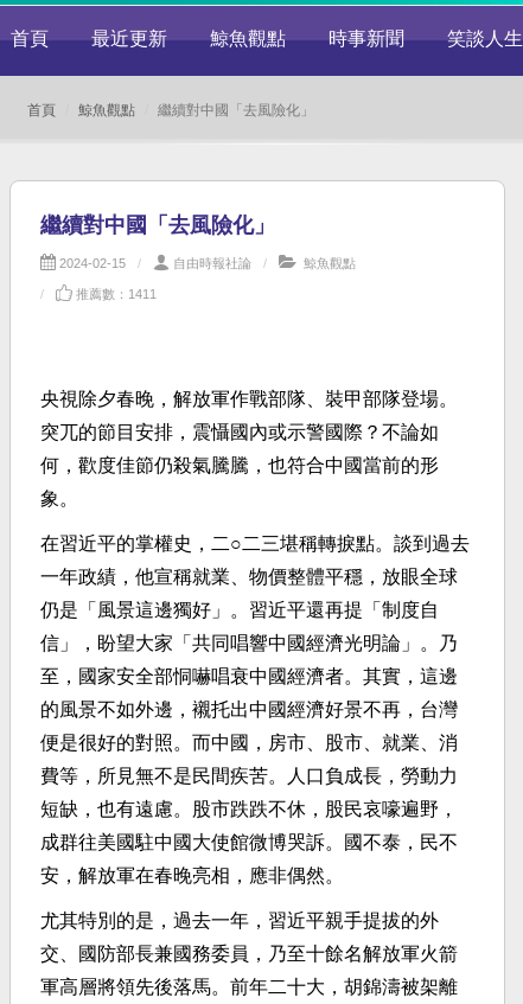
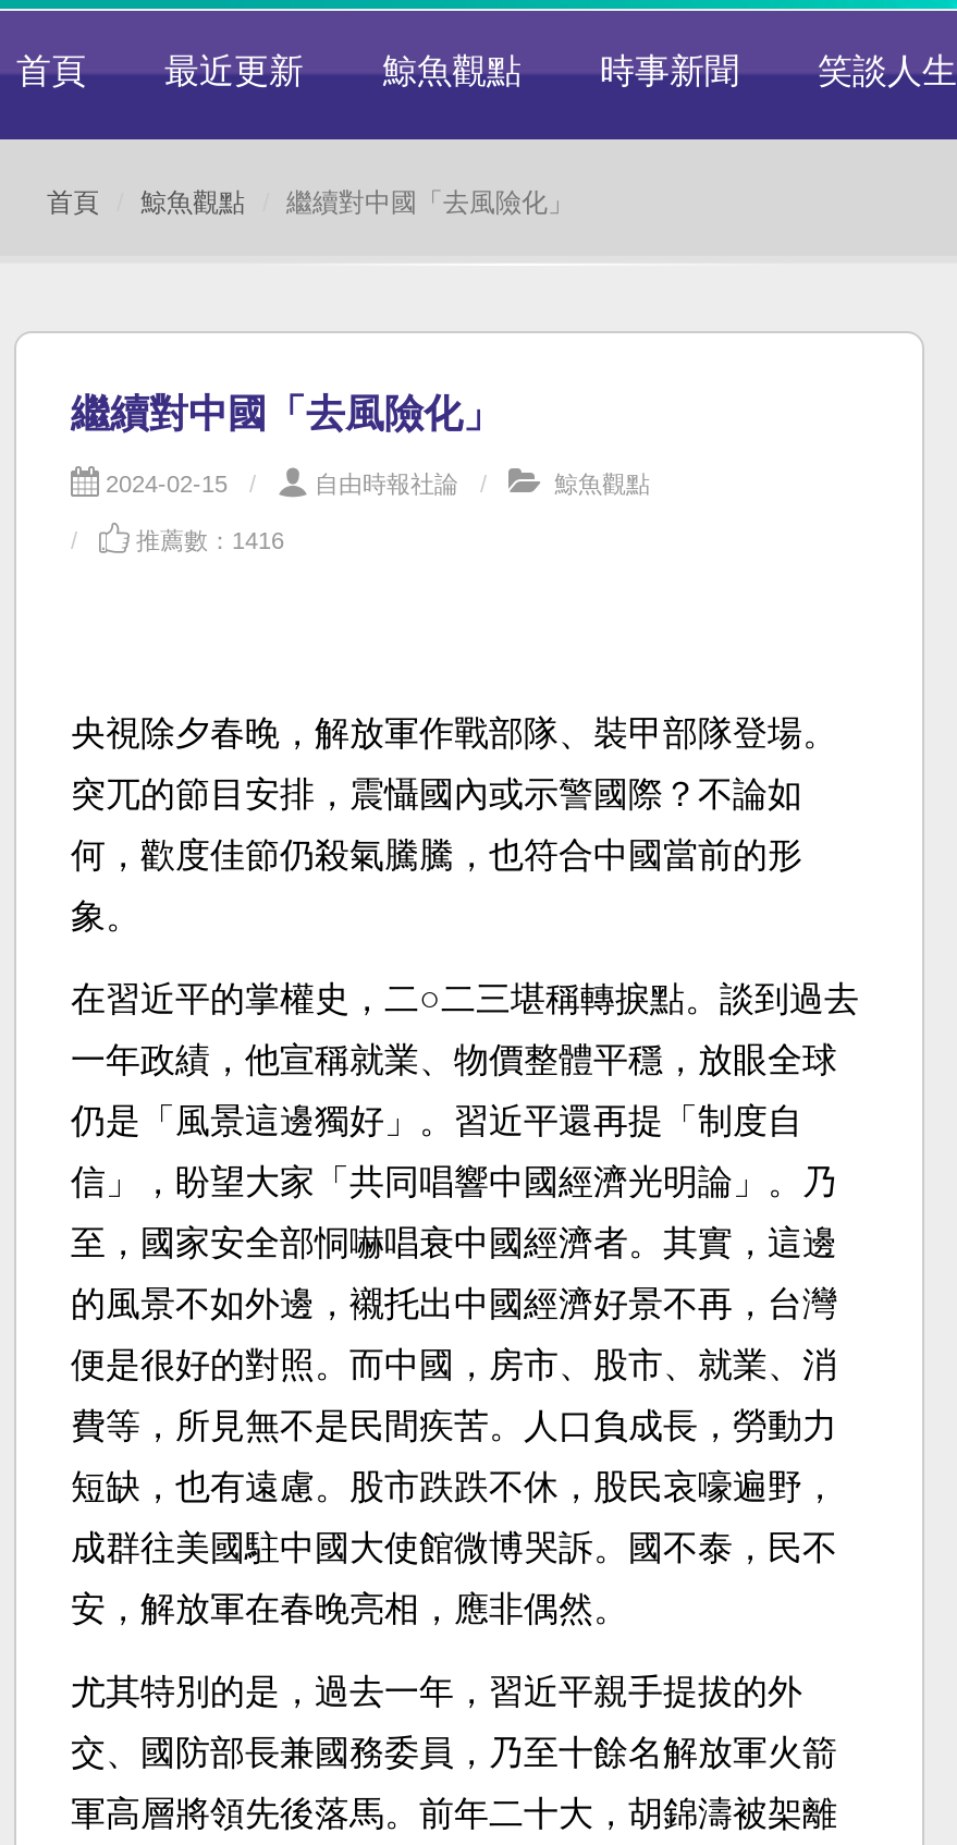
- 推薦數：1411
+ 推薦數：1416
